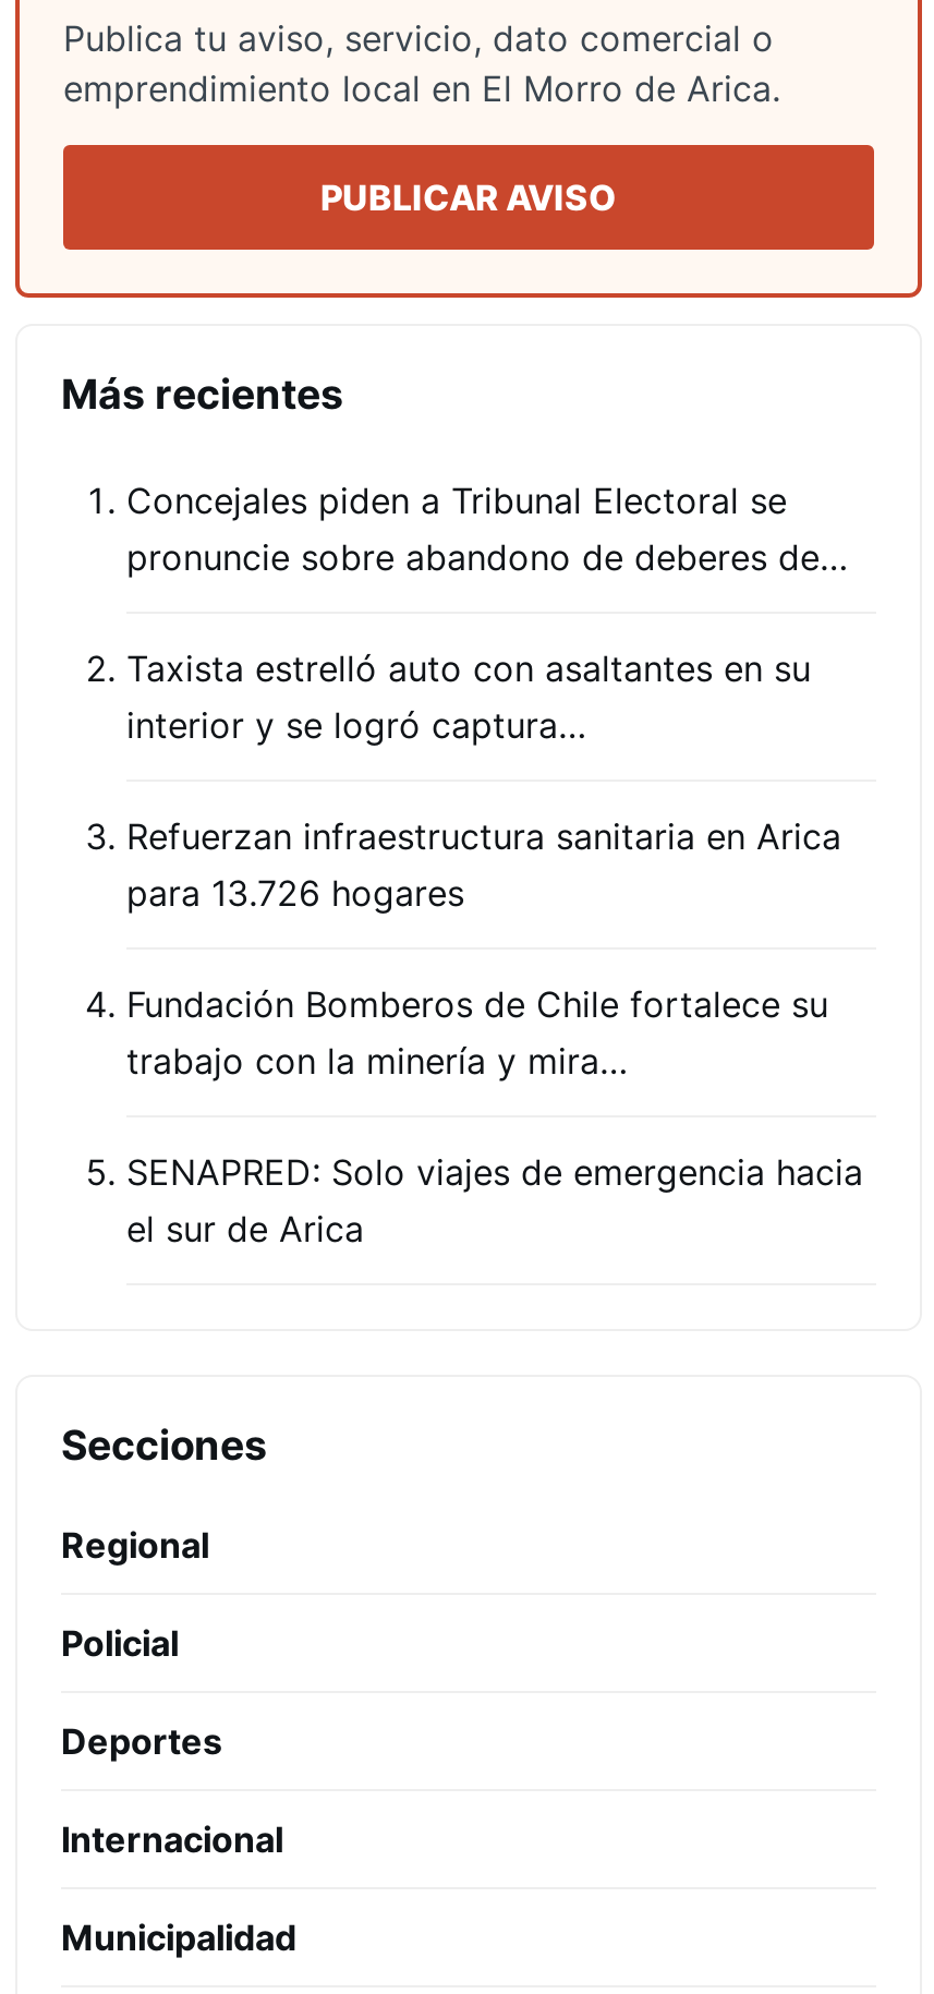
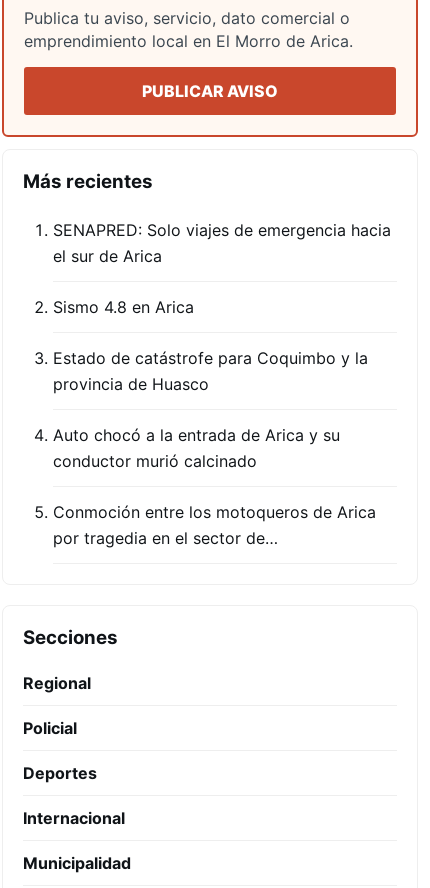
- Concejales piden a Tribunal Electoral se
- pronuncie sobre abandono de deberes de…
- Taxista estrelló auto con asaltantes en su
- interior y se logró captura…
- Refuerzan infraestructura sanitaria en Arica
- para 13.726 hogares
- Fundación Bomberos de Chile fortalece su
- trabajo con la minería y mira…

moved up: SENAPRED: Solo viajes de emergencia hacia | el sur de Arica

+ Sismo 4.8 en Arica
+ Estado de catástrofe para Coquimbo y la
+ provincia de Huasco
+ Auto chocó a la entrada de Arica y su
+ conductor murió calcinado
+ Conmoción entre los motoqueros de Arica
+ por tragedia en el sector de…
